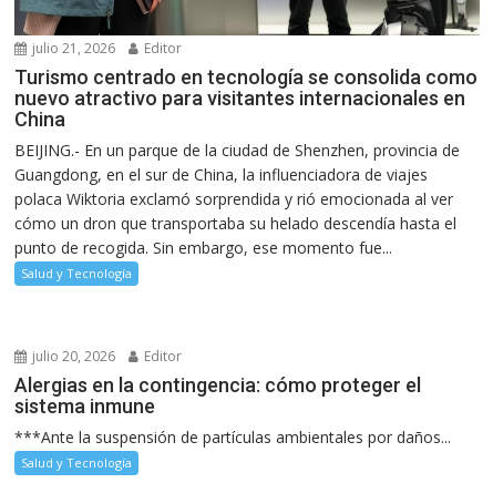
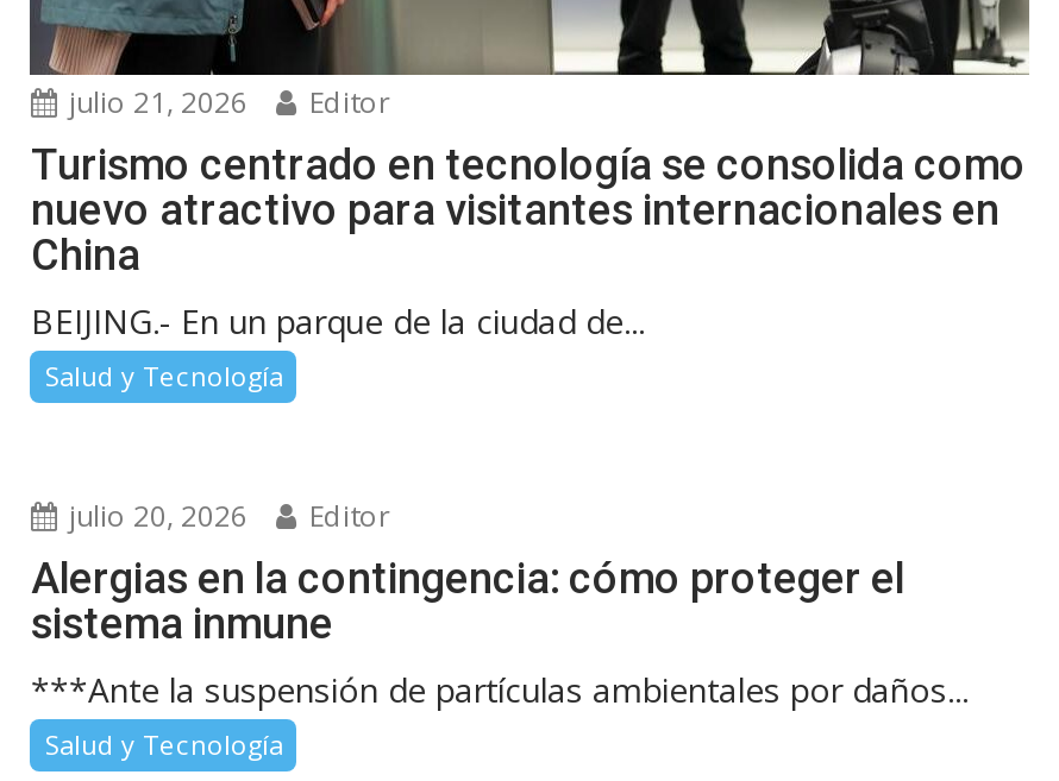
- BEIJING.- En un parque de la ciudad de Shenzhen, provincia de
- Guangdong, en el sur de China, la influenciadora de viajes
- polaca Wiktoria exclamó sorprendida y rió emocionada al ver
- cómo un dron que transportaba su helado descendía hasta el
- punto de recogida. Sin embargo, ese momento fue...
+ BEIJING.- En un parque de la ciudad de...
